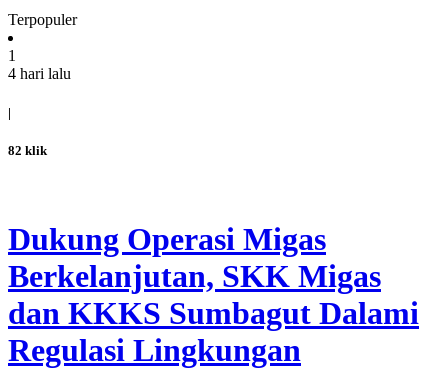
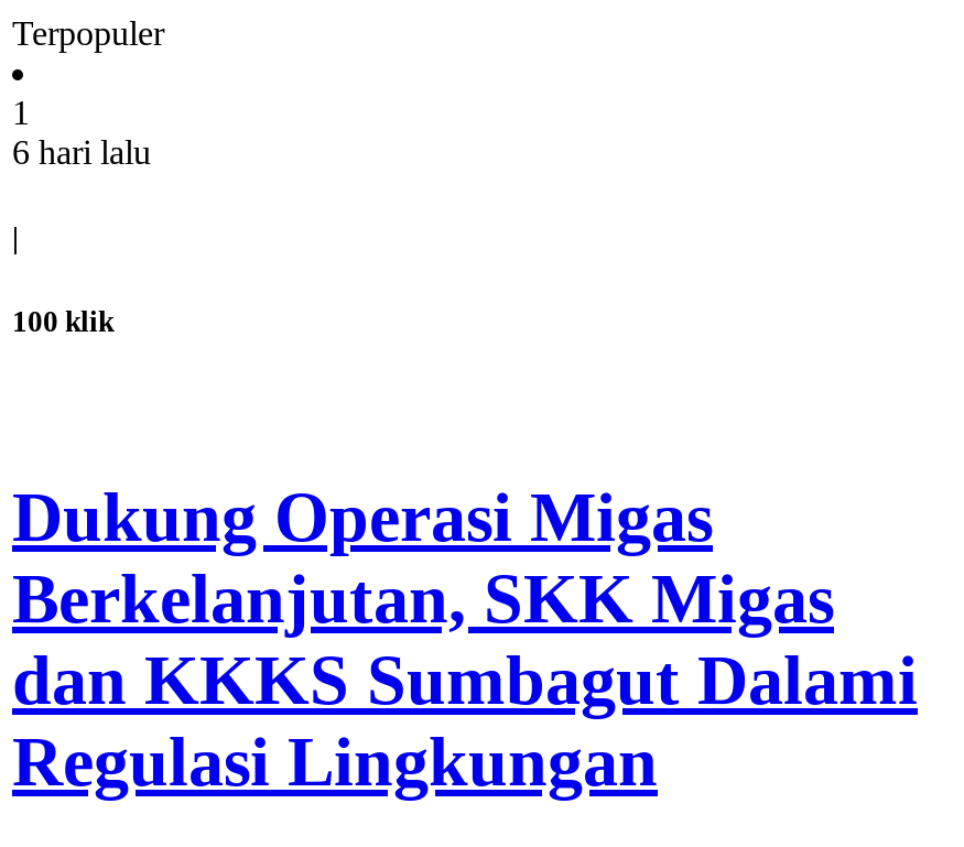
- 4 hari lalu
+ 6 hari lalu

- 82 klik
+ 100 klik
